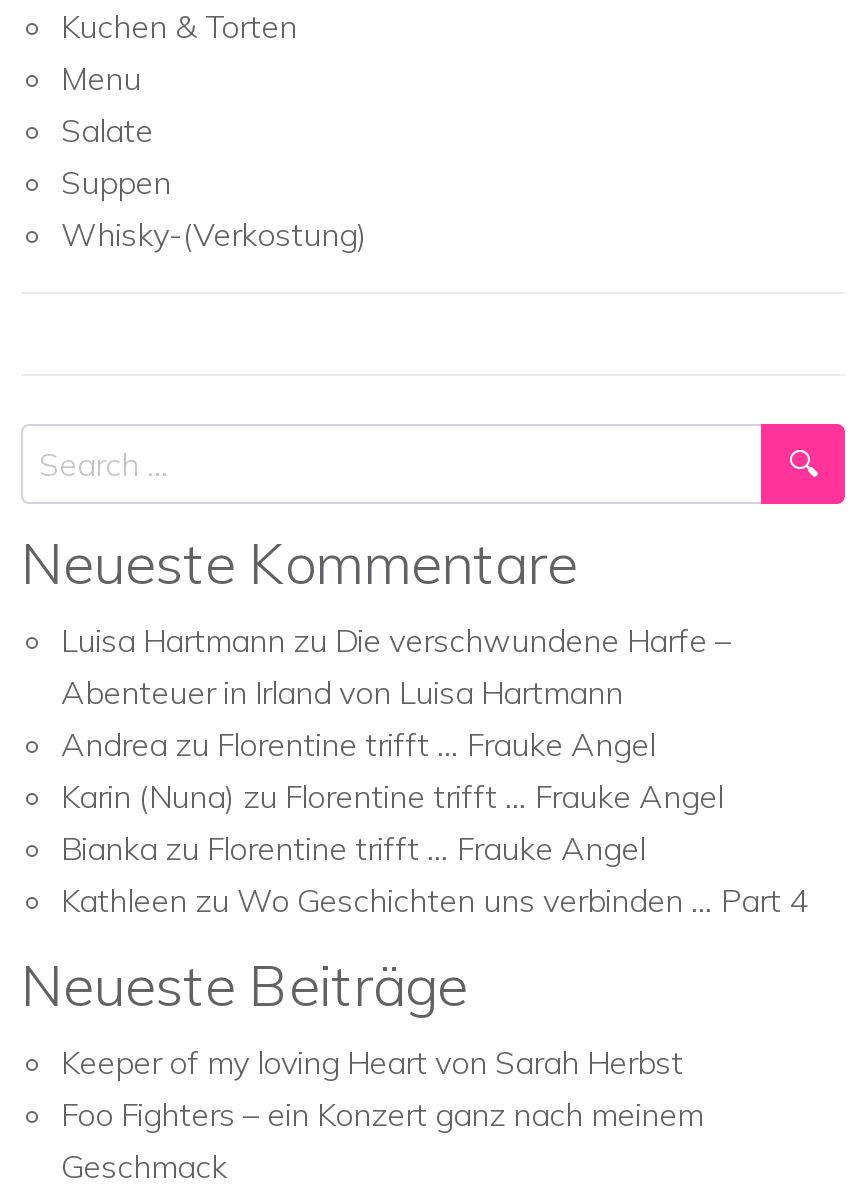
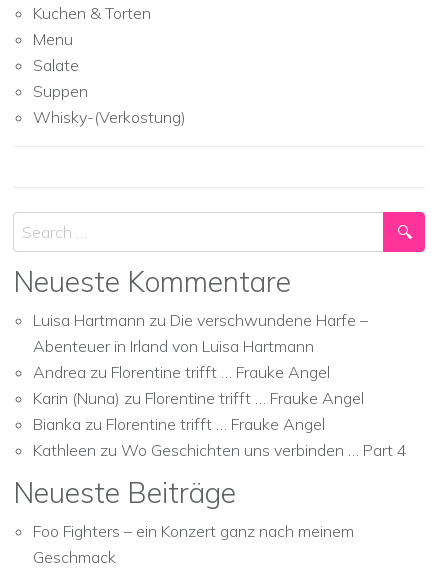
- Keeper of my loving Heart von Sarah Herbst
